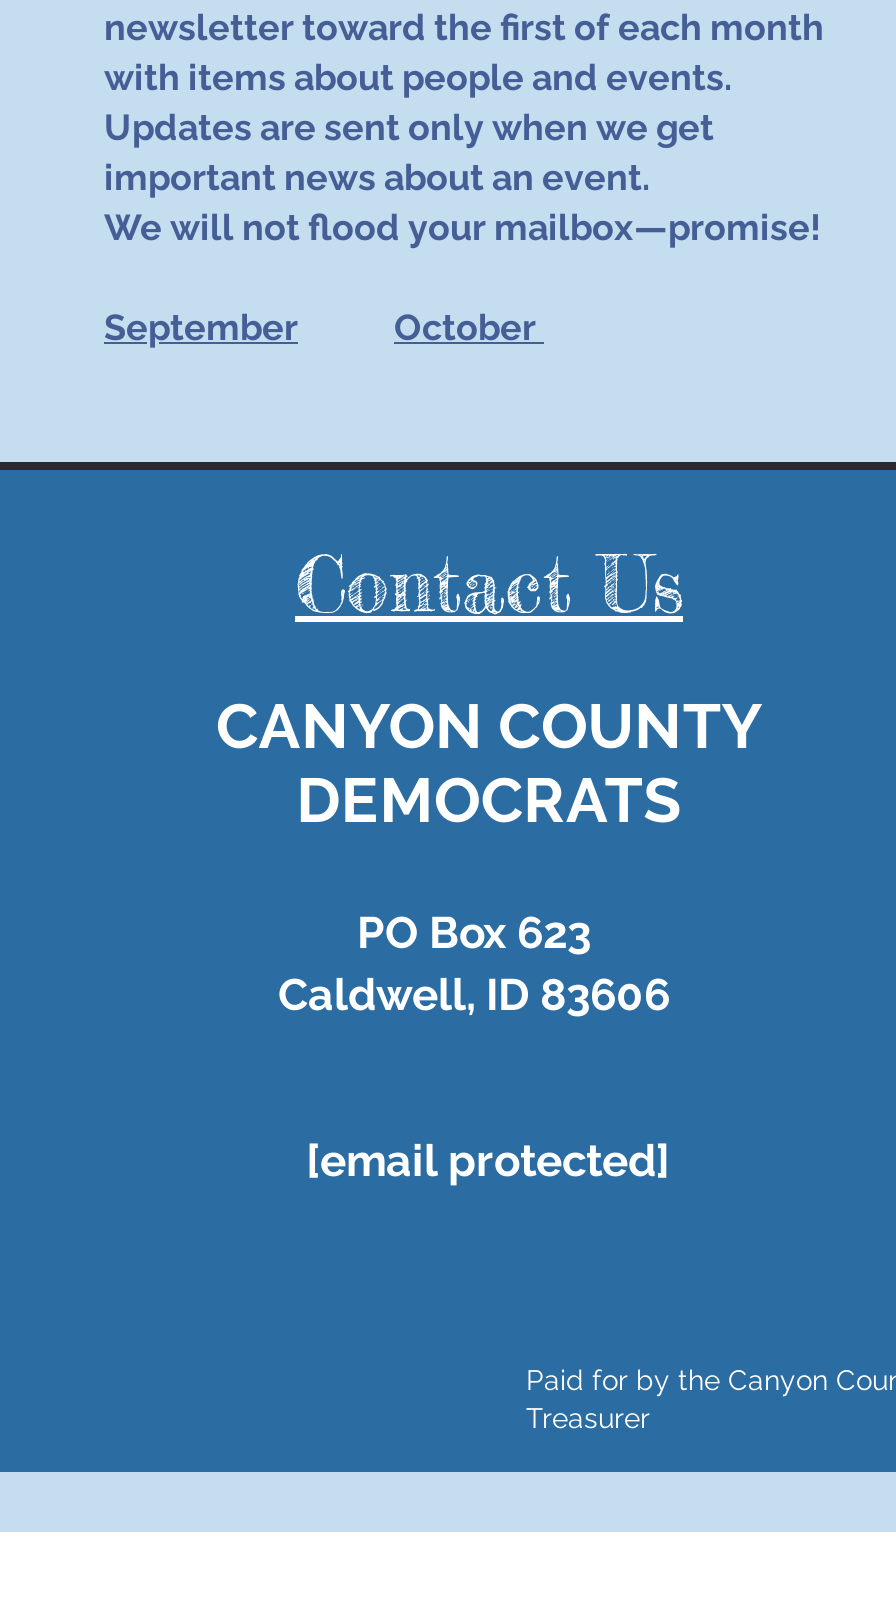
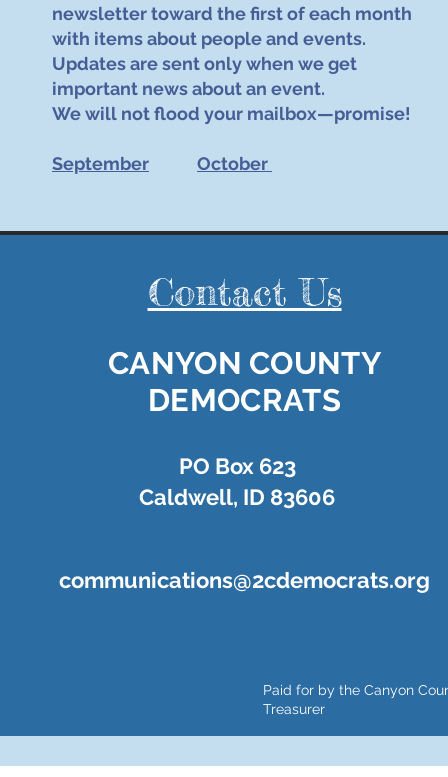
- [email protected]
+ communications@2cdemocrats.org
